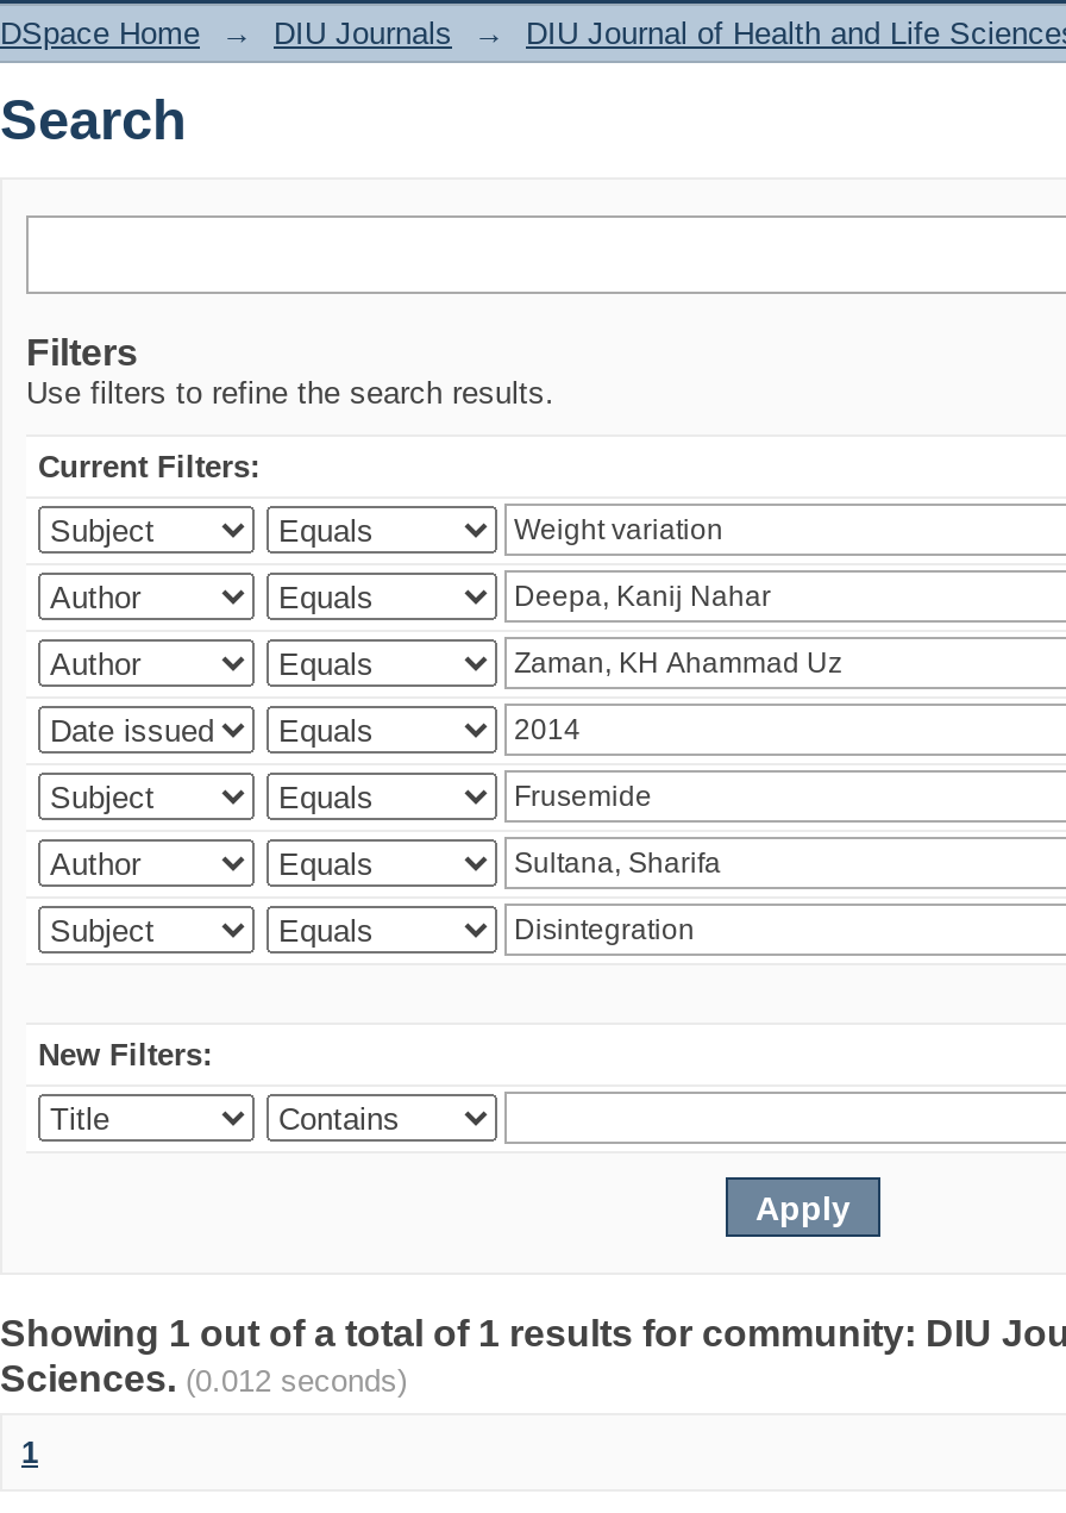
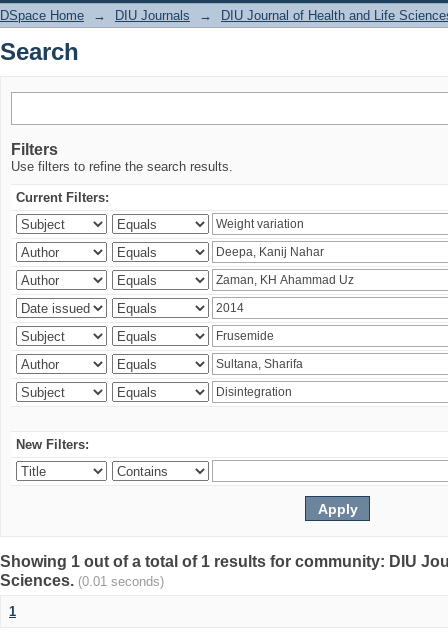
- Sciences. (0.012 seconds)
+ Sciences. (0.01 seconds)
